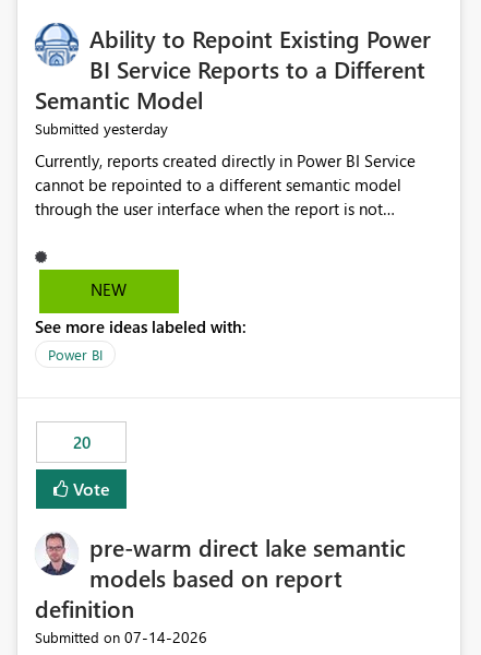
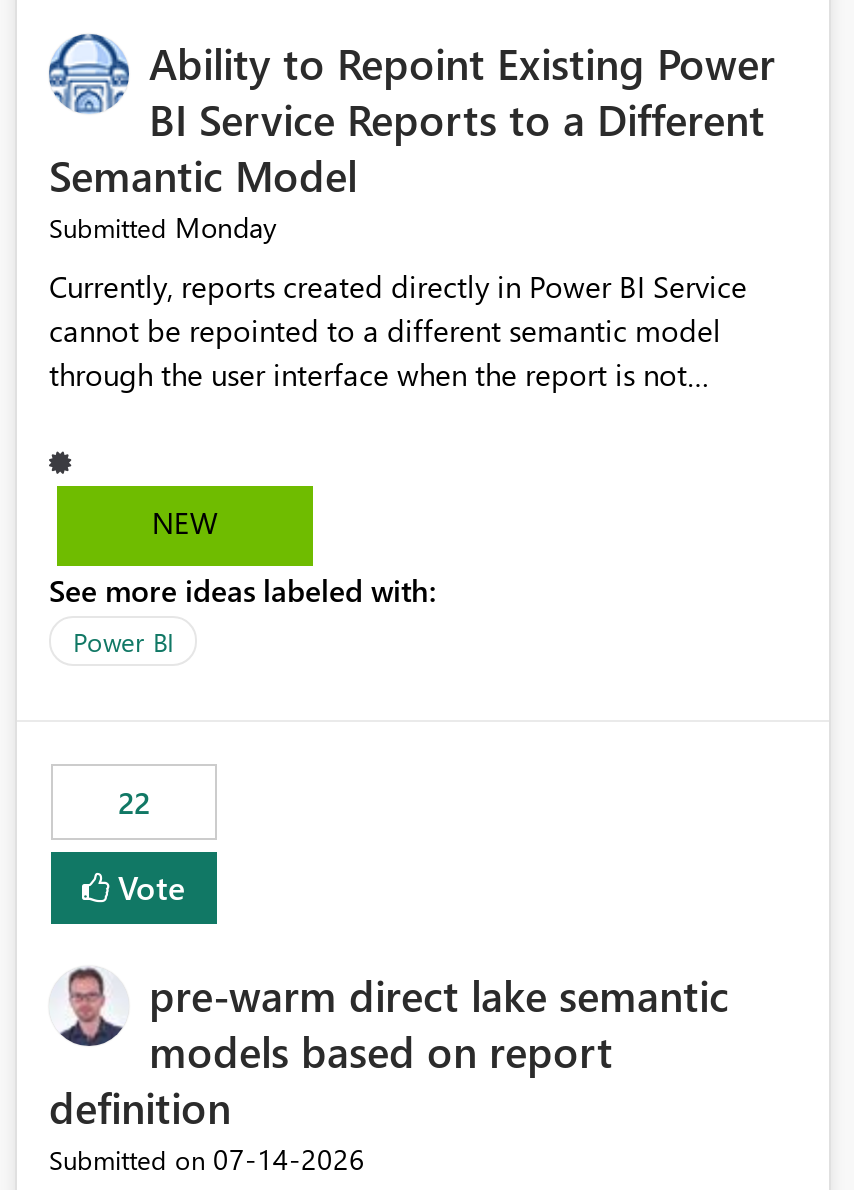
- Submitted yesterday
+ Submitted Monday

- 20
+ 22
